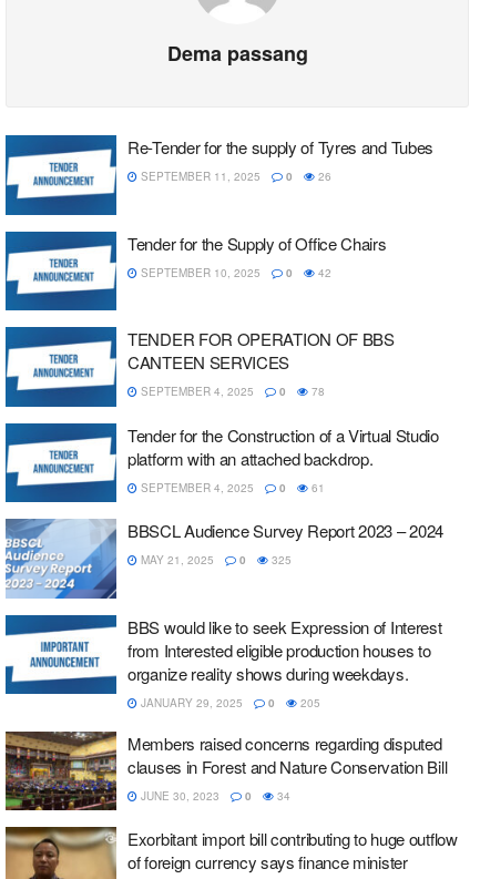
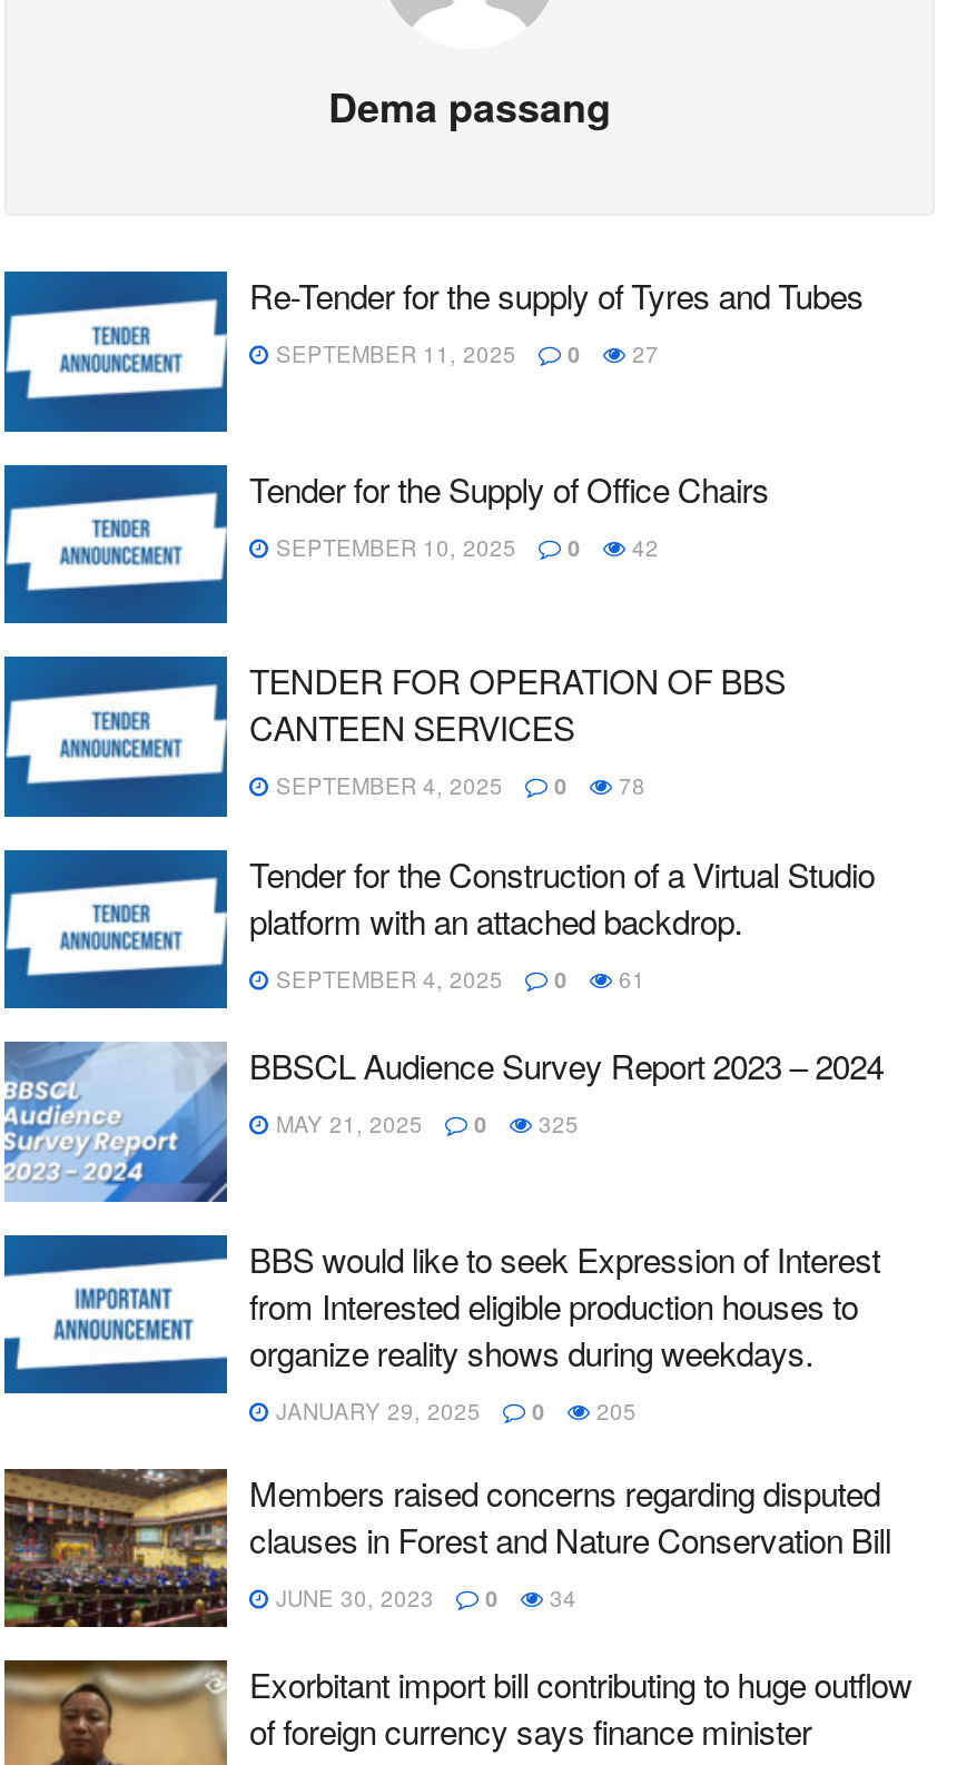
- SEPTEMBER 11, 2025 0 26
+ SEPTEMBER 11, 2025 0 27
